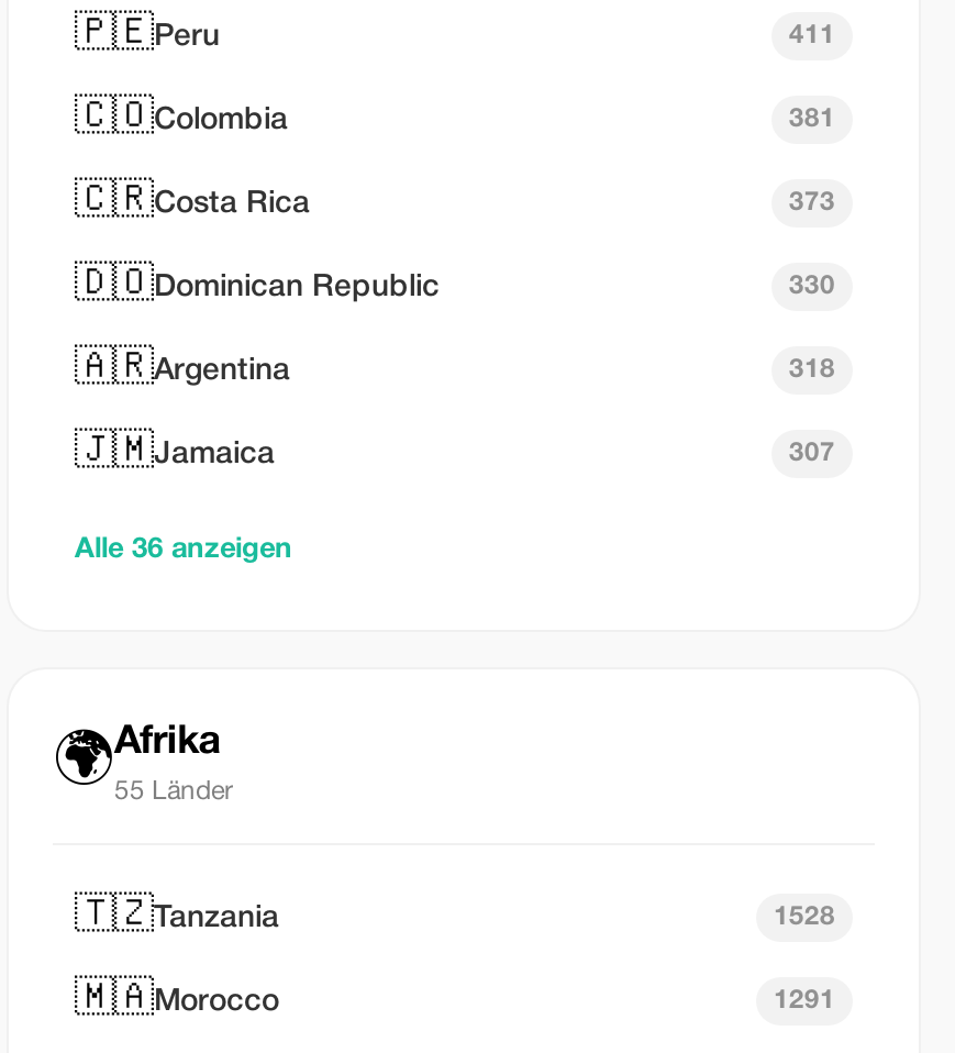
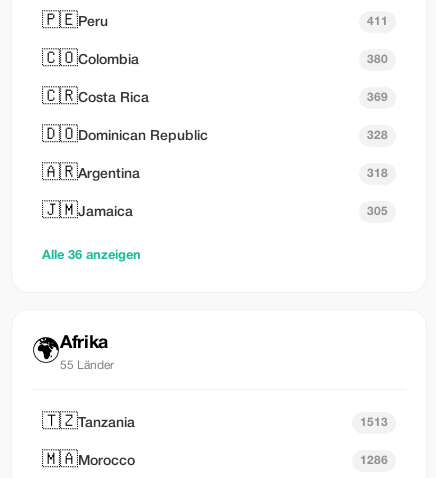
- 381
+ 380

- 373
+ 369

- 330
+ 328

- 307
+ 305

- 1528
+ 1513

- 1291
+ 1286
